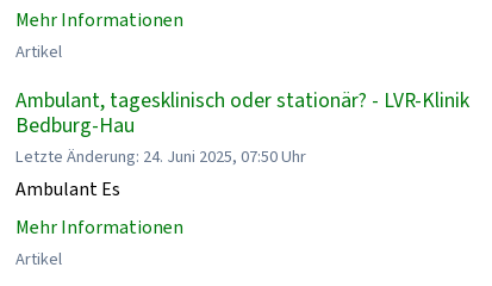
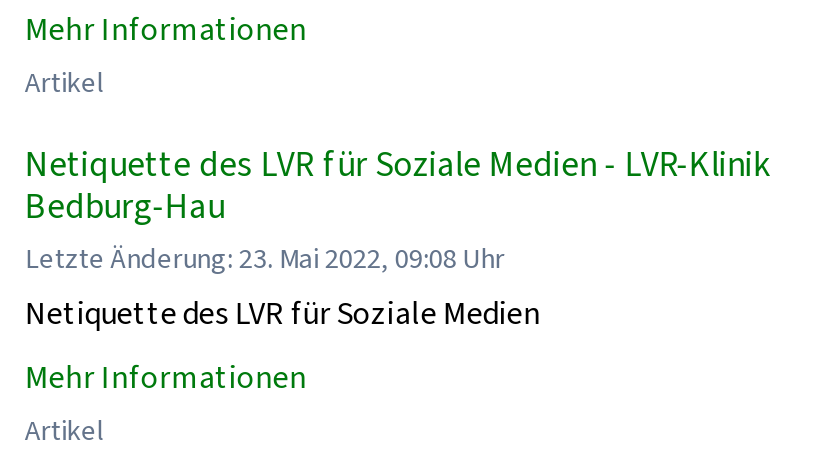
- Ambulant, tagesklinisch oder stationär? - LVR-Klinik
+ Netiquette des LVR für Soziale Medien - LVR-Klinik

- Letzte Änderung: 24. Juni 2025, 07:50 Uhr
- Ambulant Es
+ Letzte Änderung: 23. Mai 2022, 09:08 Uhr
+ Netiquette des LVR für Soziale Medien
